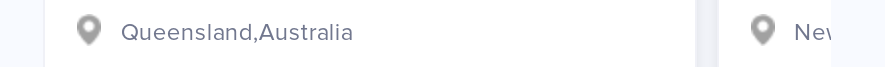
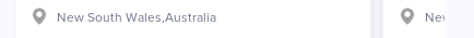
- Queensland,Australia
+ New South Wales,Australia
